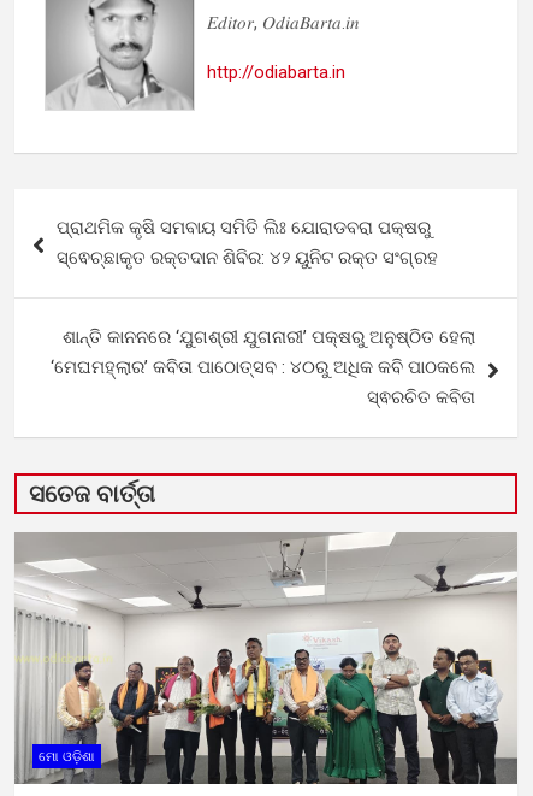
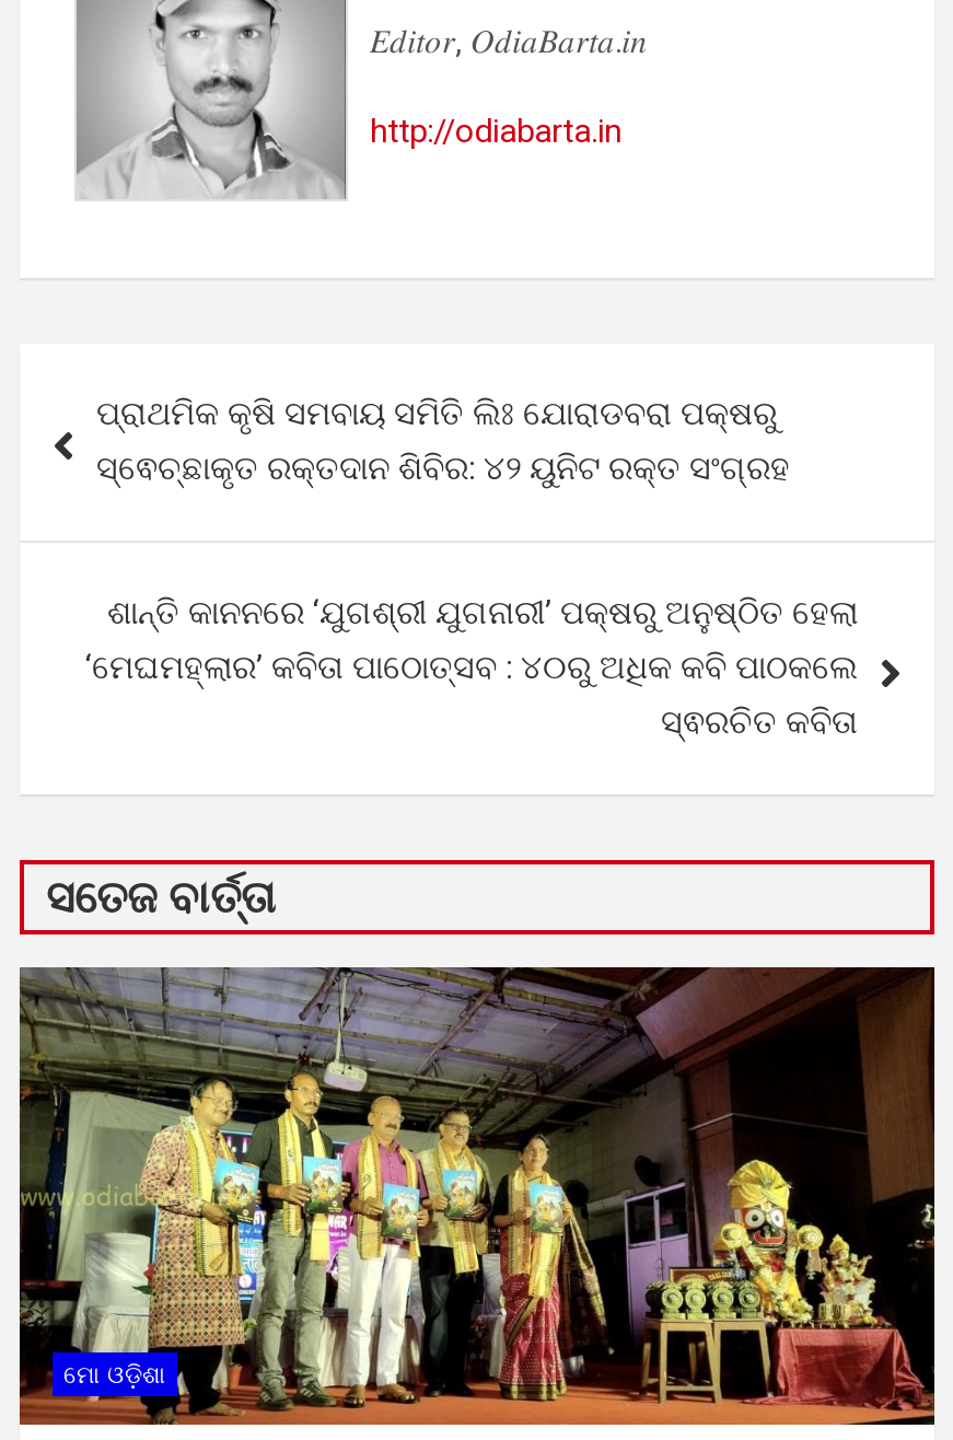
- [image]
+ [image]
